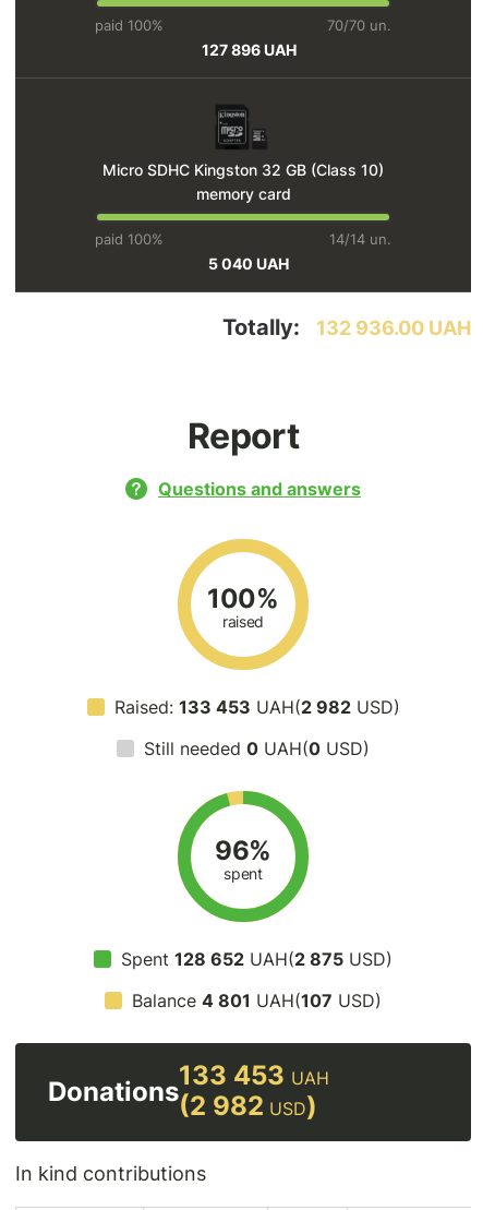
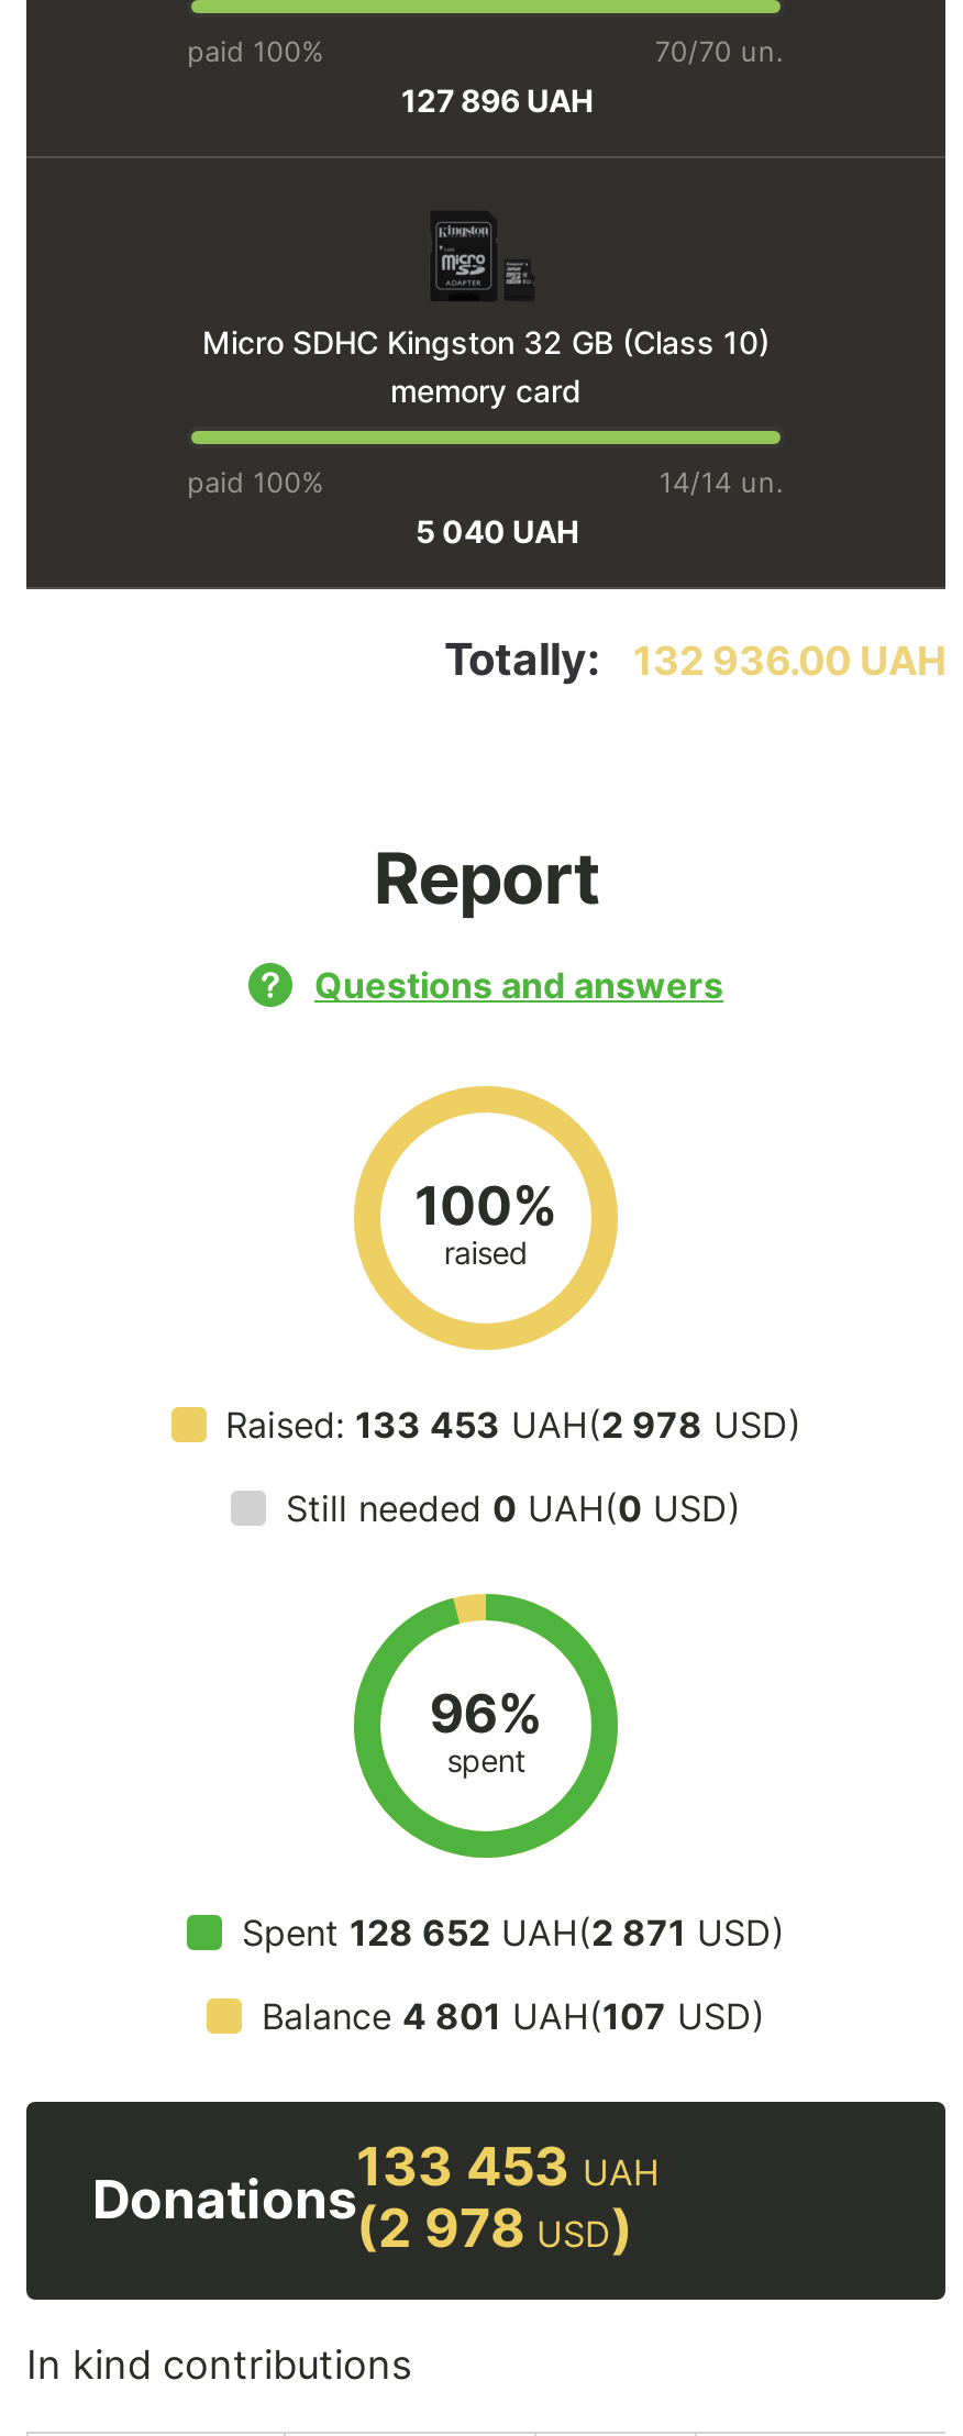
- Raised: 133 453 UAH(2 982 USD)
+ Raised: 133 453 UAH(2 978 USD)

- Spent 128 652 UAH(2 875 USD)
+ Spent 128 652 UAH(2 871 USD)

- Donations (2 982 USD)
+ Donations (2 978 USD)
